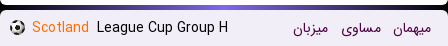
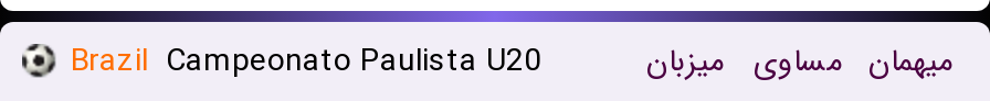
- Scotland League Cup Group H
+ Brazil Campeonato Paulista U20
